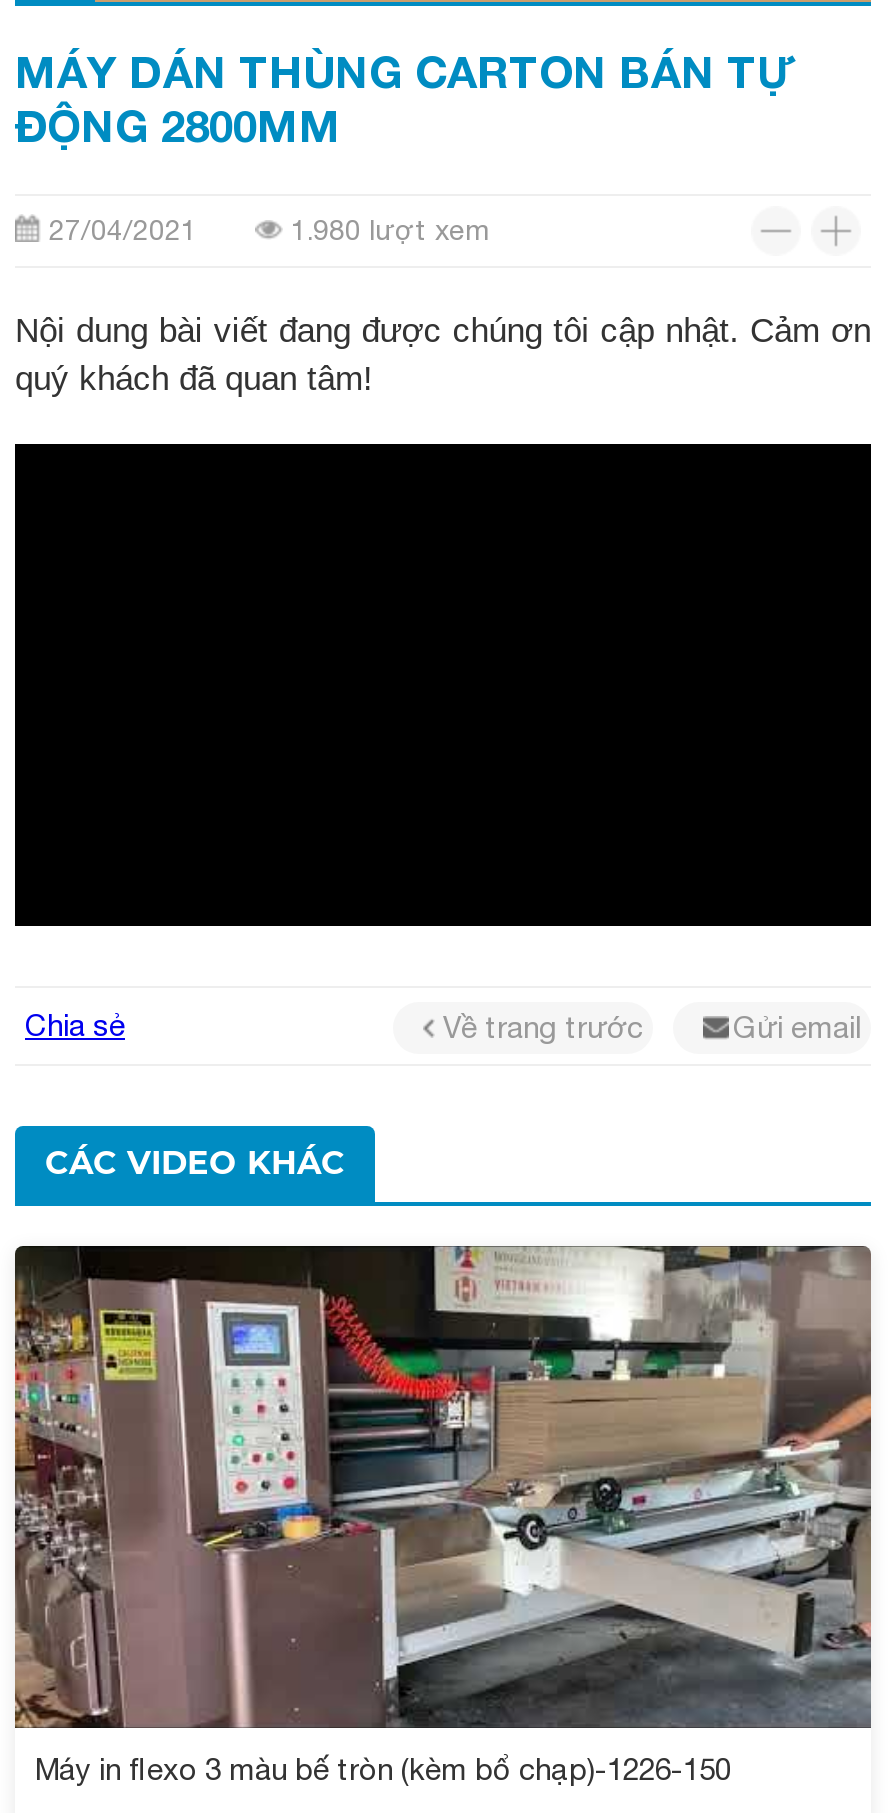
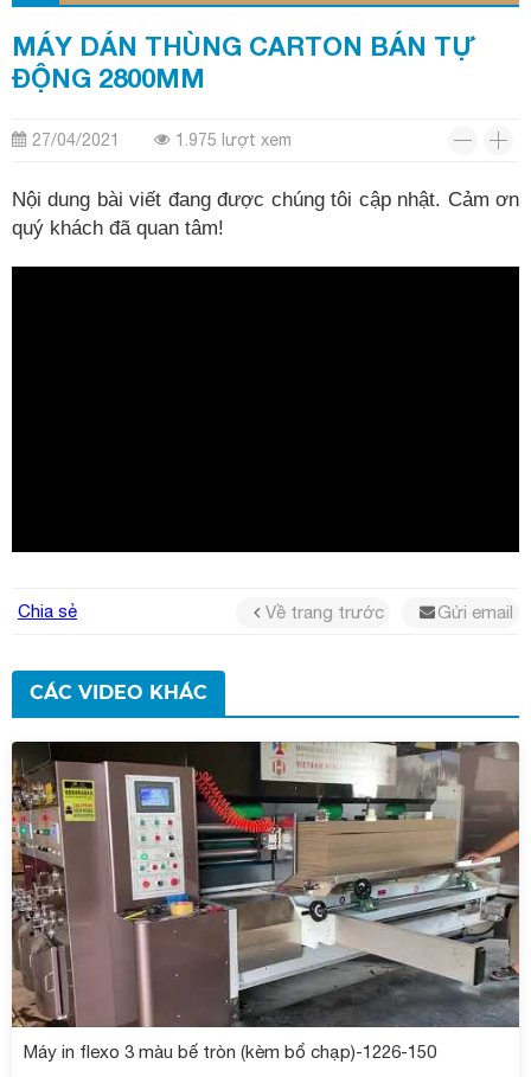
- 1.980 lượt xem
+ 1.975 lượt xem
